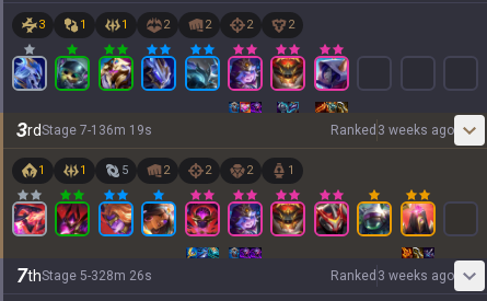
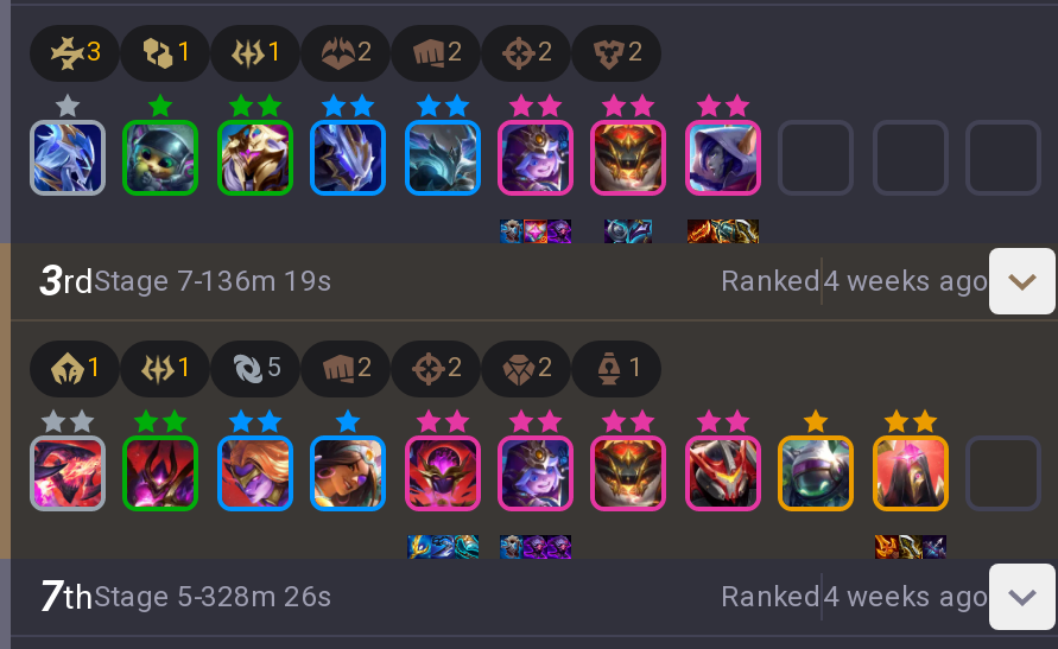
- Ranked 3 weeks ago
+ Ranked 4 weeks ago

- Ranked 3 weeks ago
+ Ranked 4 weeks ago
